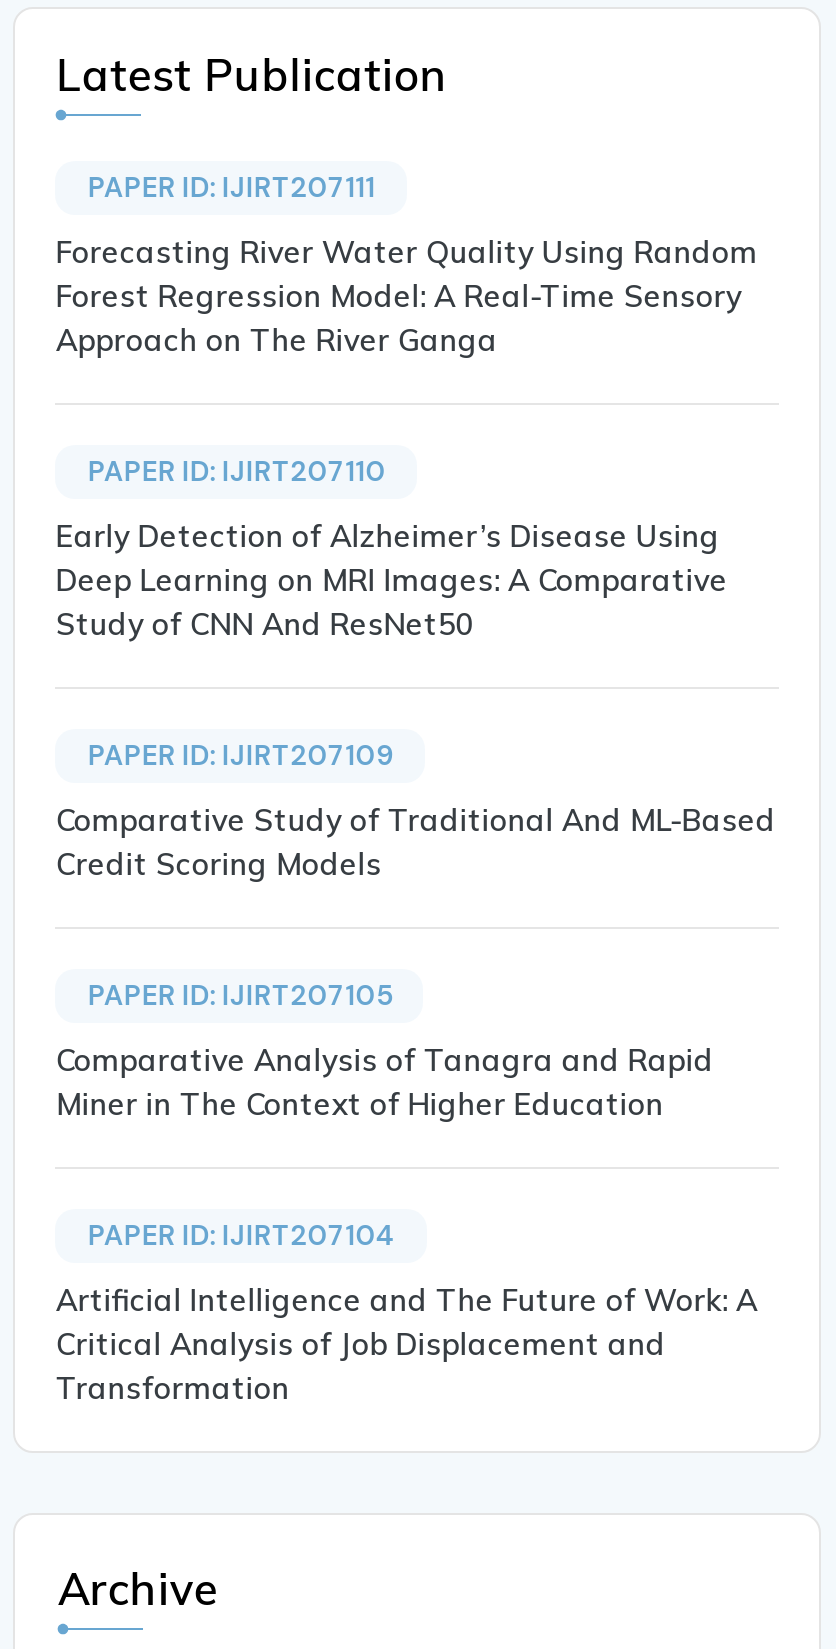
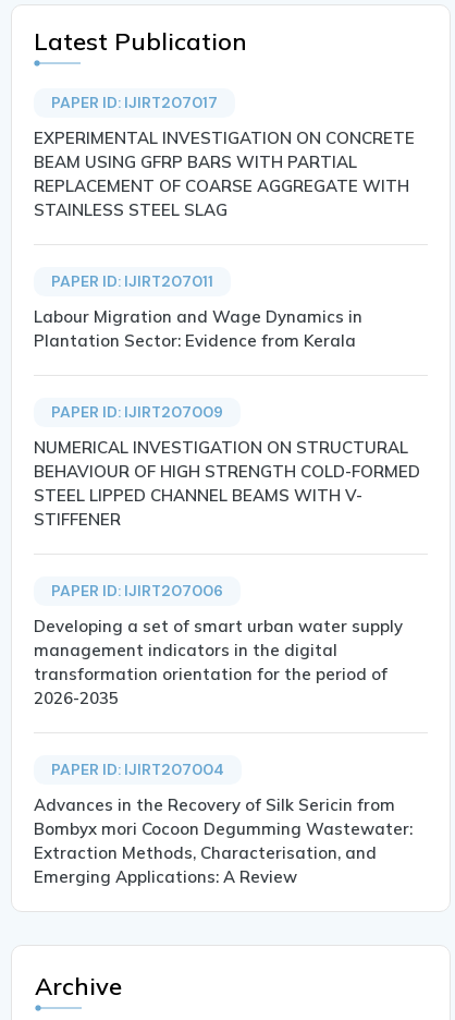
- PAPER ID: IJIRT207111
+ PAPER ID: IJIRT207017

- Forecasting River Water Quality Using Random
- Forest Regression Model: A Real-Time Sensory
- Approach on The River Ganga
+ EXPERIMENTAL INVESTIGATION ON CONCRETE
+ BEAM USING GFRP BARS WITH PARTIAL
+ REPLACEMENT OF COARSE AGGREGATE WITH
+ STAINLESS STEEL SLAG

- PAPER ID: IJIRT207110
+ PAPER ID: IJIRT207011

- Early Detection of Alzheimer’s Disease Using
- Deep Learning on MRI Images: A Comparative
- Study of CNN And ResNet50
+ Labour Migration and Wage Dynamics in
+ Plantation Sector: Evidence from Kerala

- PAPER ID: IJIRT207109
+ PAPER ID: IJIRT207009

- Comparative Study of Traditional And ML-Based
- Credit Scoring Models
+ NUMERICAL INVESTIGATION ON STRUCTURAL
+ BEHAVIOUR OF HIGH STRENGTH COLD-FORMED
+ STEEL LIPPED CHANNEL BEAMS WITH V-
+ STIFFENER

- PAPER ID: IJIRT207105
+ PAPER ID: IJIRT207006

- Comparative Analysis of Tanagra and Rapid
- Miner in The Context of Higher Education
+ Developing a set of smart urban water supply
+ management indicators in the digital
+ transformation orientation for the period of
+ 2026-2035

- PAPER ID: IJIRT207104
+ PAPER ID: IJIRT207004

- Artificial Intelligence and The Future of Work: A
- Critical Analysis of Job Displacement and
- Transformation
+ Advances in the Recovery of Silk Sericin from
+ Bombyx mori Cocoon Degumming Wastewater:
+ Extraction Methods, Characterisation, and
+ Emerging Applications: A Review
